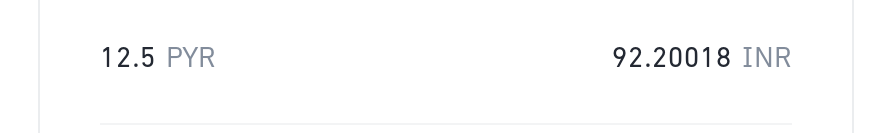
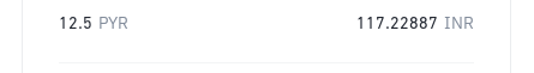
- 92.20018 INR
+ 117.22887 INR
